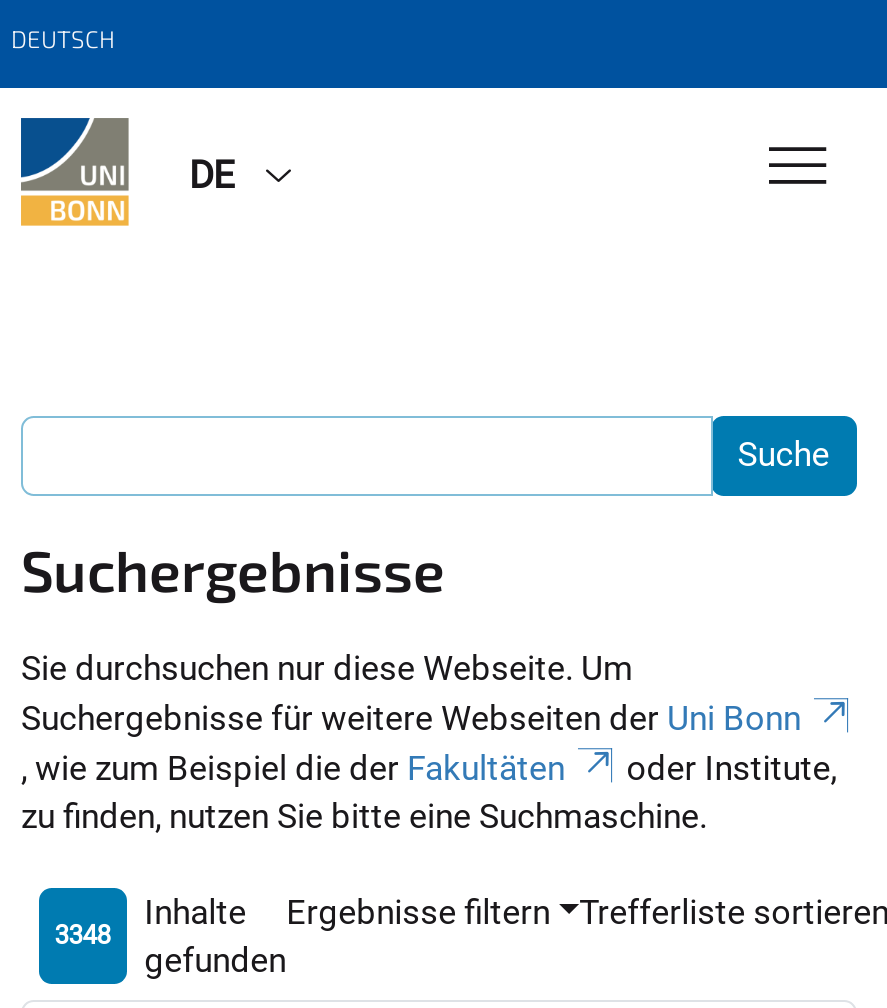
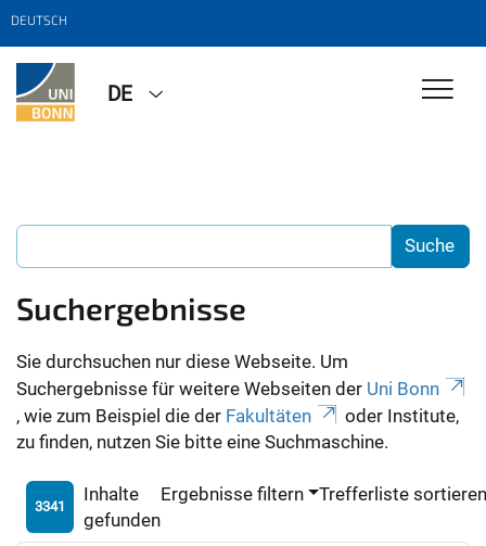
- 3348
+ 3341
